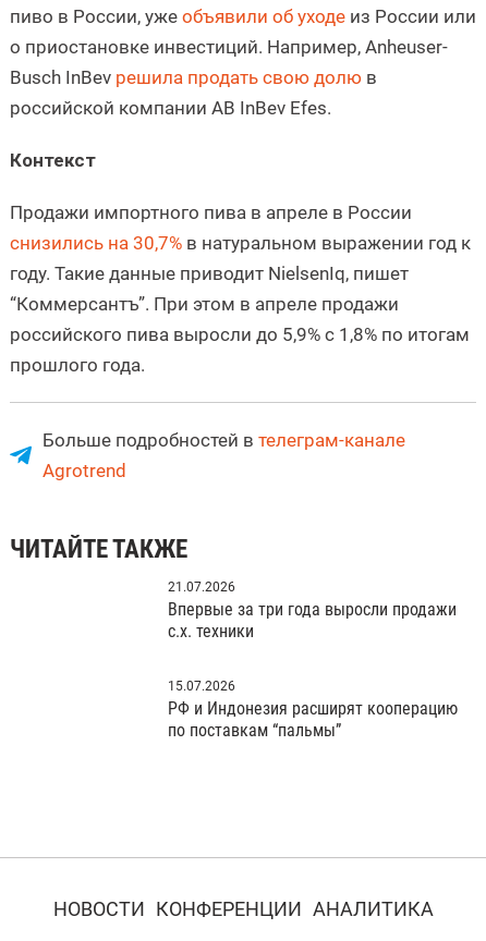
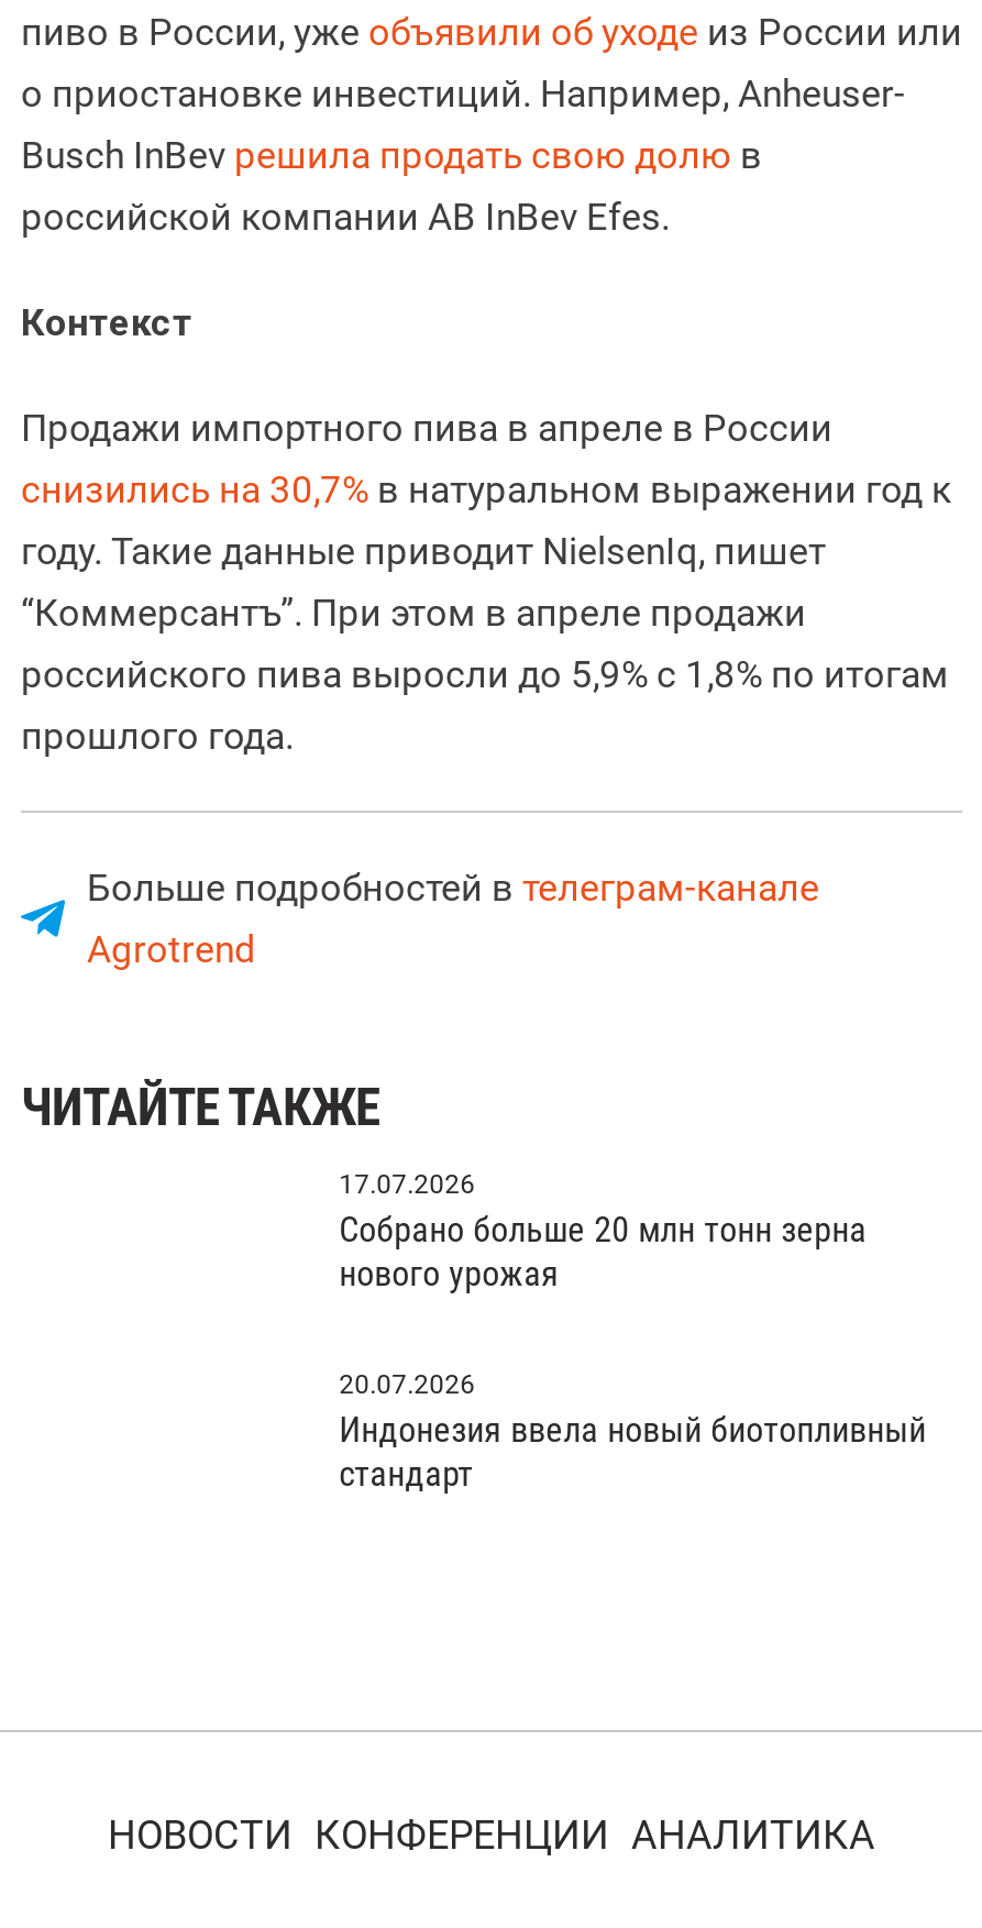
- 21.07.2026
+ 17.07.2026

- Впервые за три года выросли продажи
- с.х. техники
+ Собрано больше 20 млн тонн зерна
+ нового урожая

- 15.07.2026
+ 20.07.2026

- РФ и Индонезия расширят кооперацию
- по поставкам “пальмы”
+ Индонезия ввела новый биотопливный
+ стандарт
